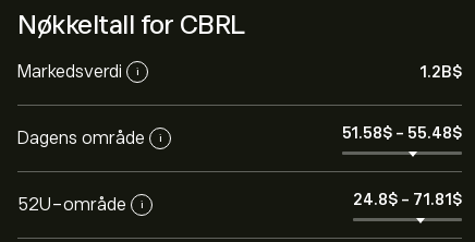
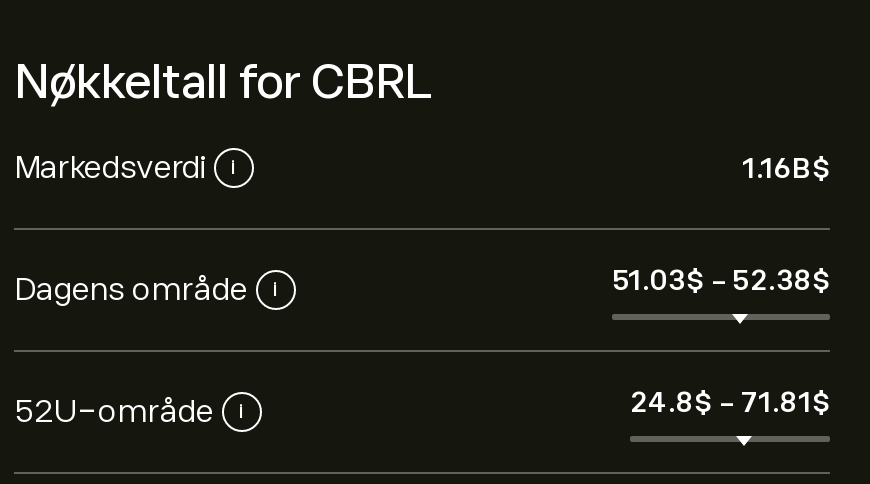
- 1.2B$
+ 1.16B$

- 51.58$- 55.48$
+ 51.03$- 52.38$
